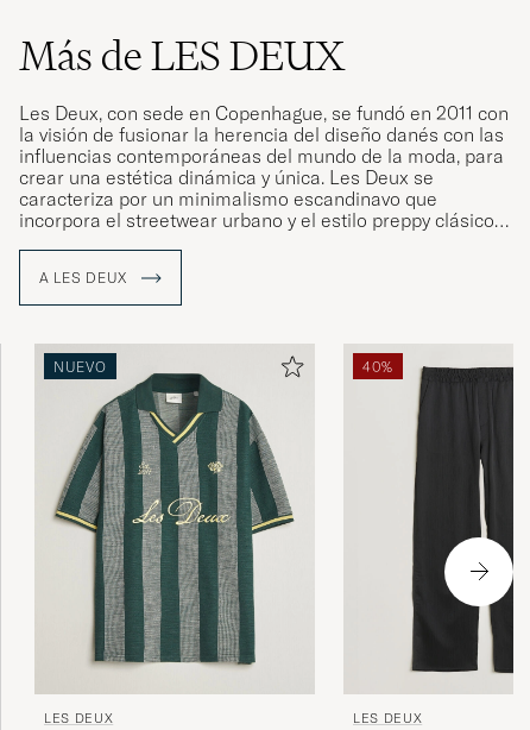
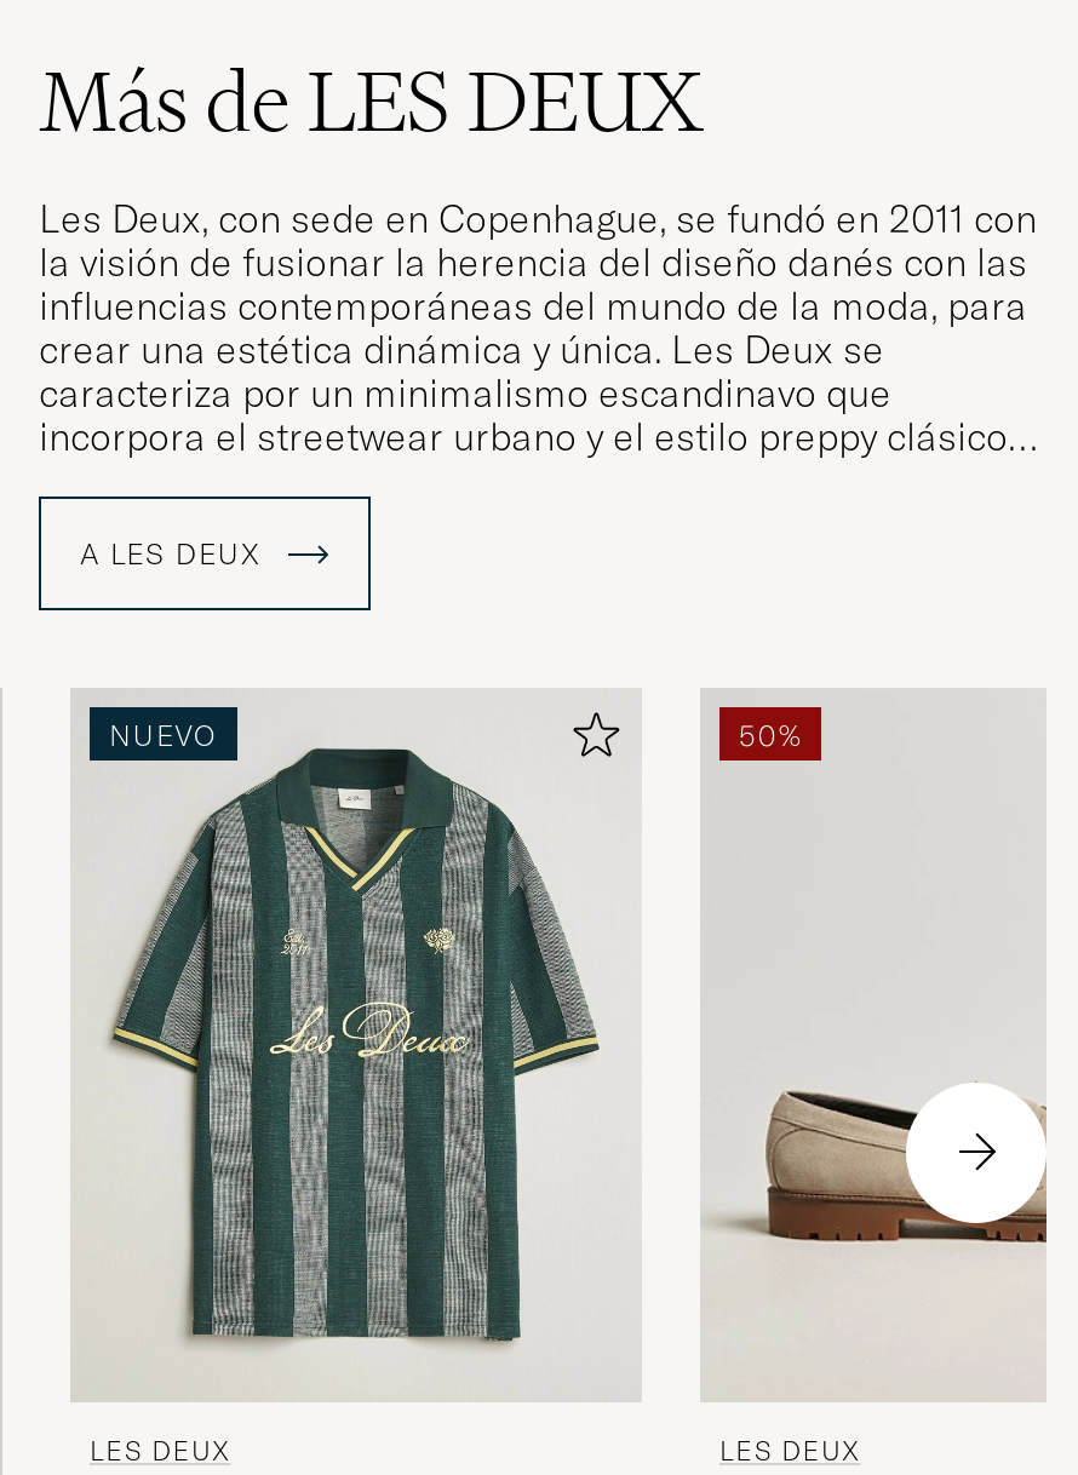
- [image]
- 40%
+ [image]
+ 50%
